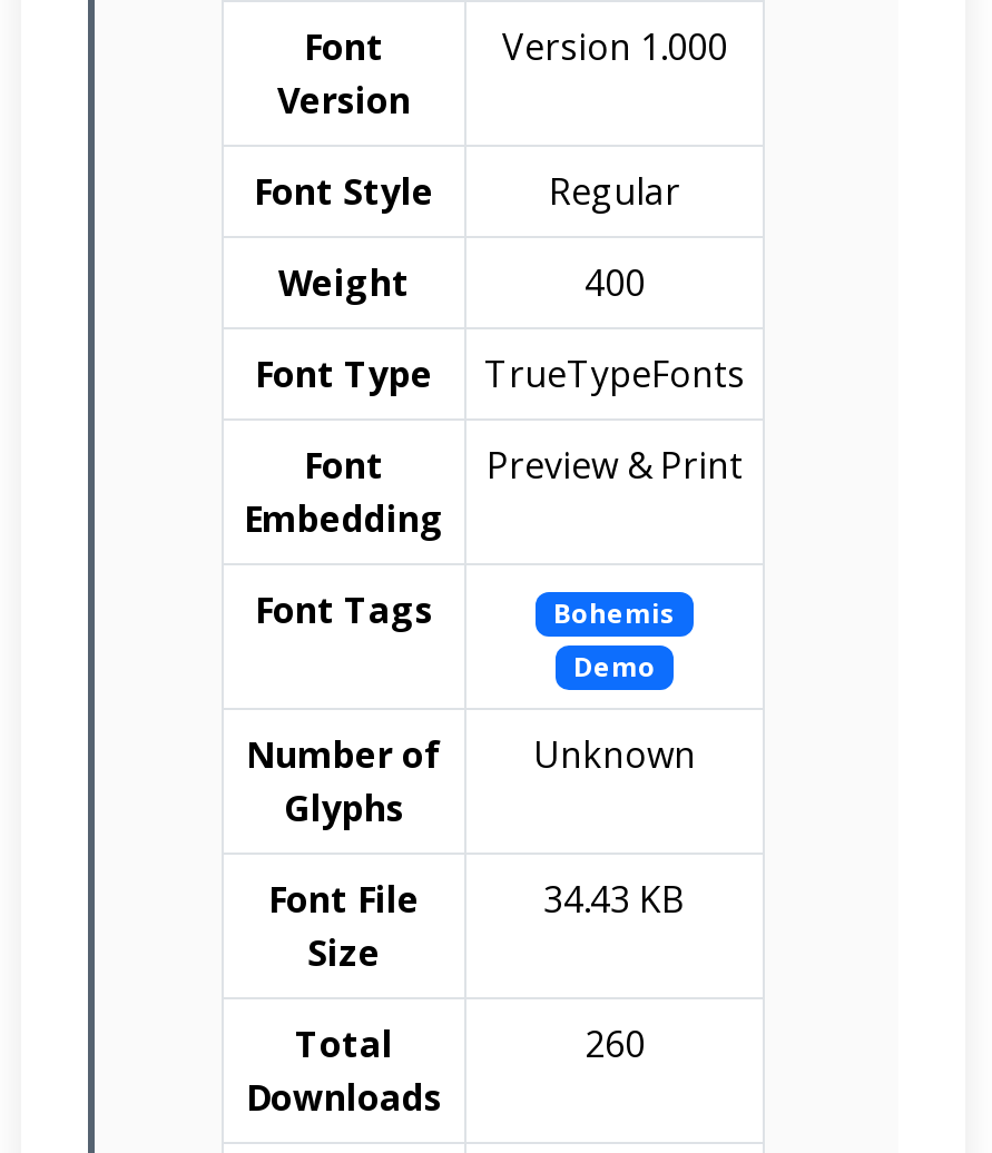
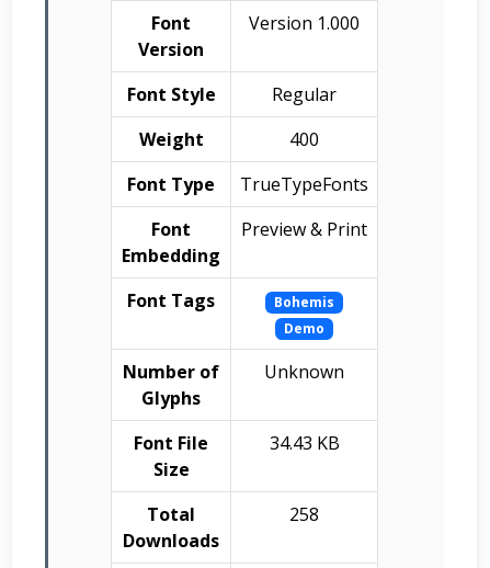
- 260
+ 258
